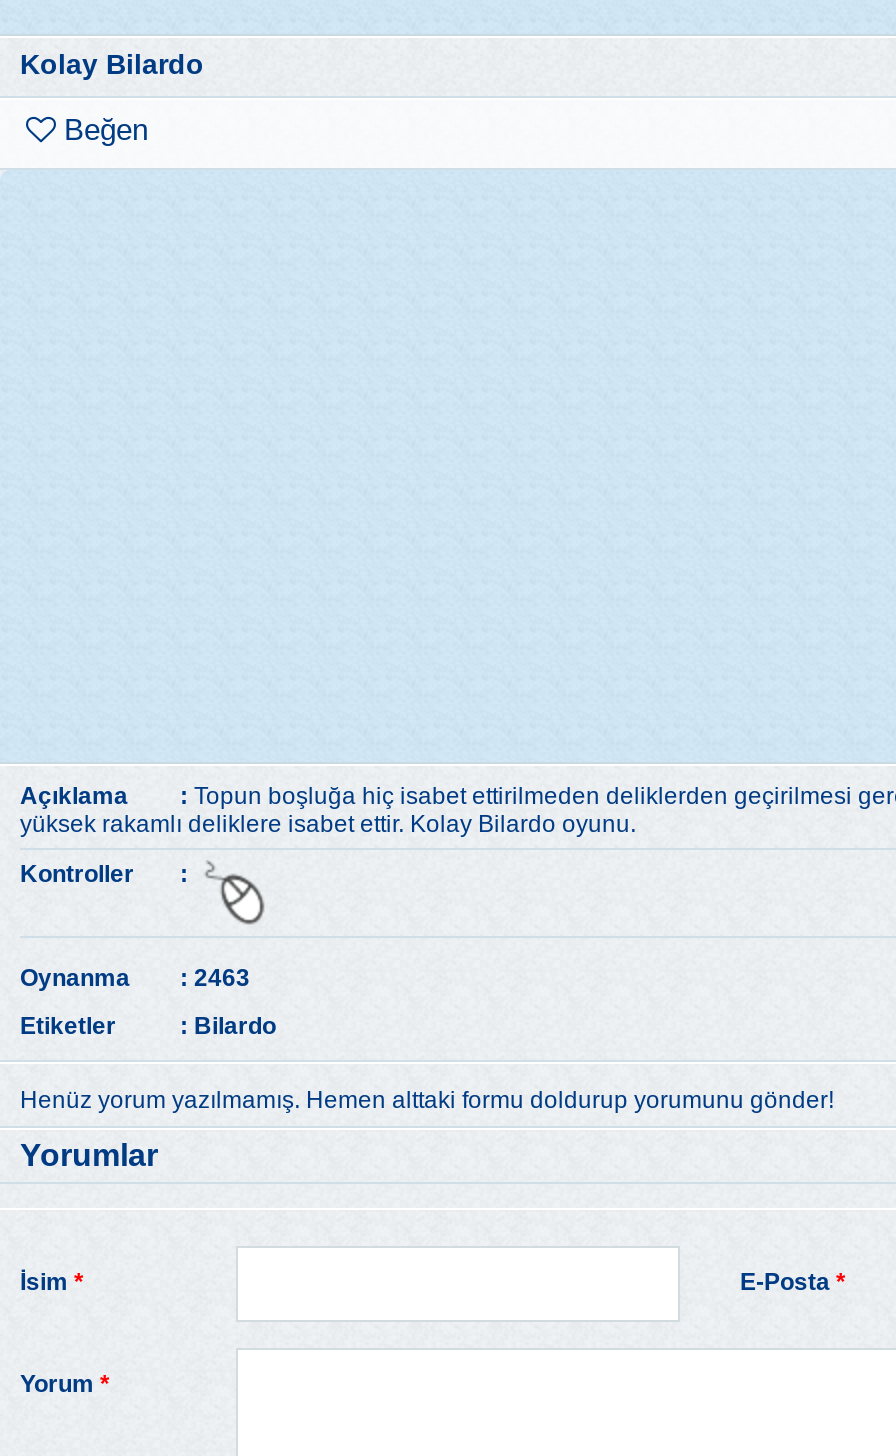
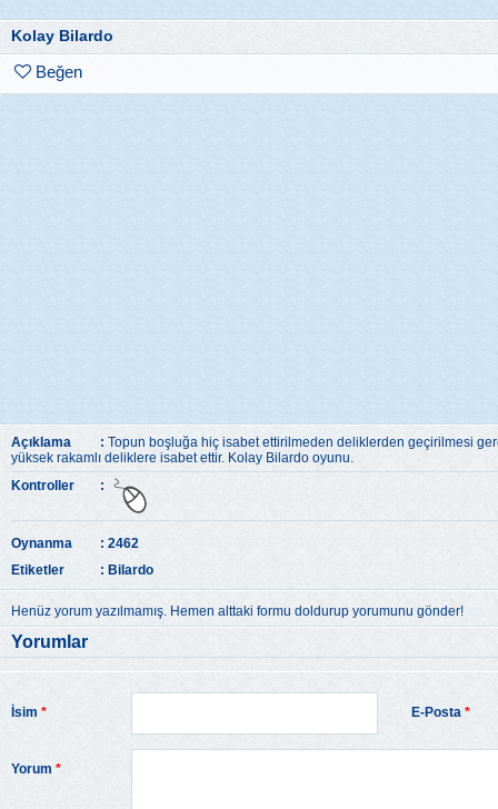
- Oynanma : 2463
+ Oynanma : 2462
